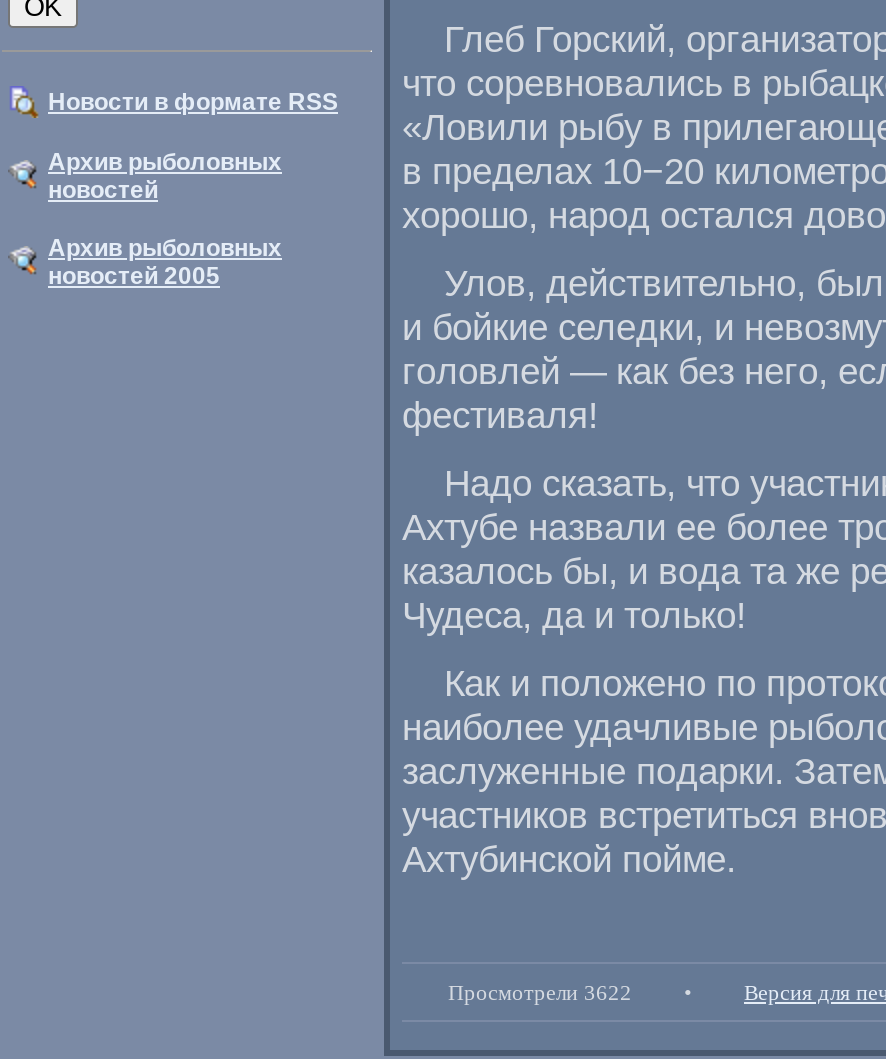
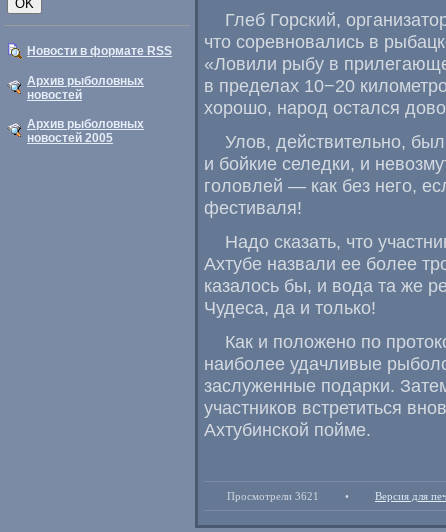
- Просмотрели 3622
+ Просмотрели 3621
